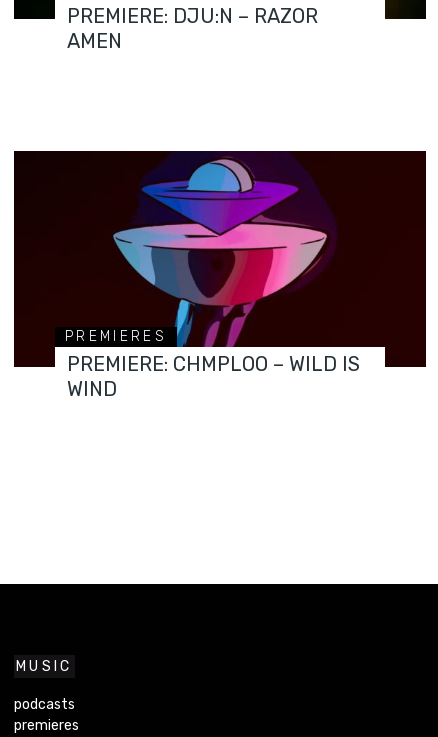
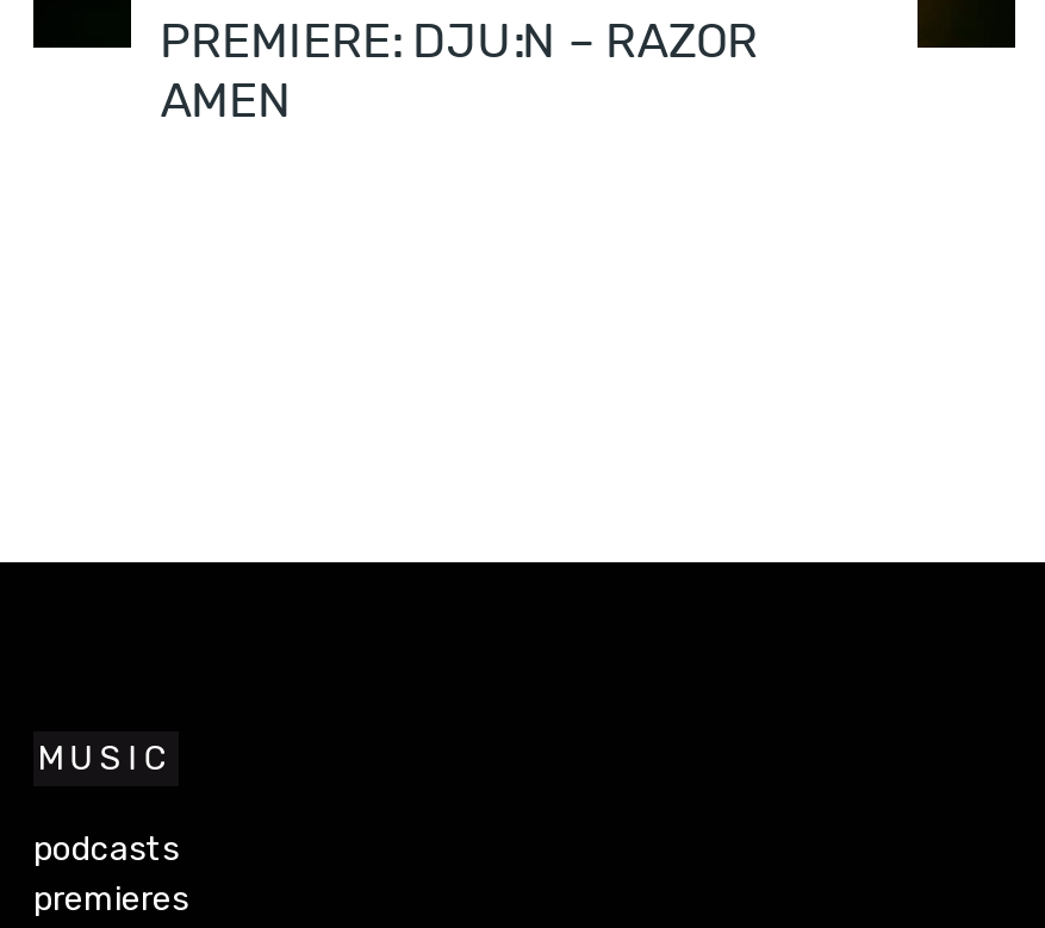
- [image]
- PREMIERES
- PREMIERE: CHMPLOO – WILD IS
- WIND
